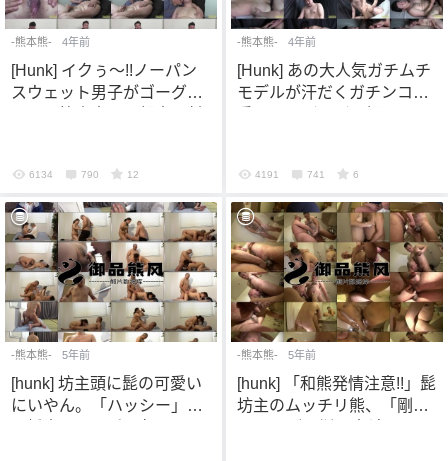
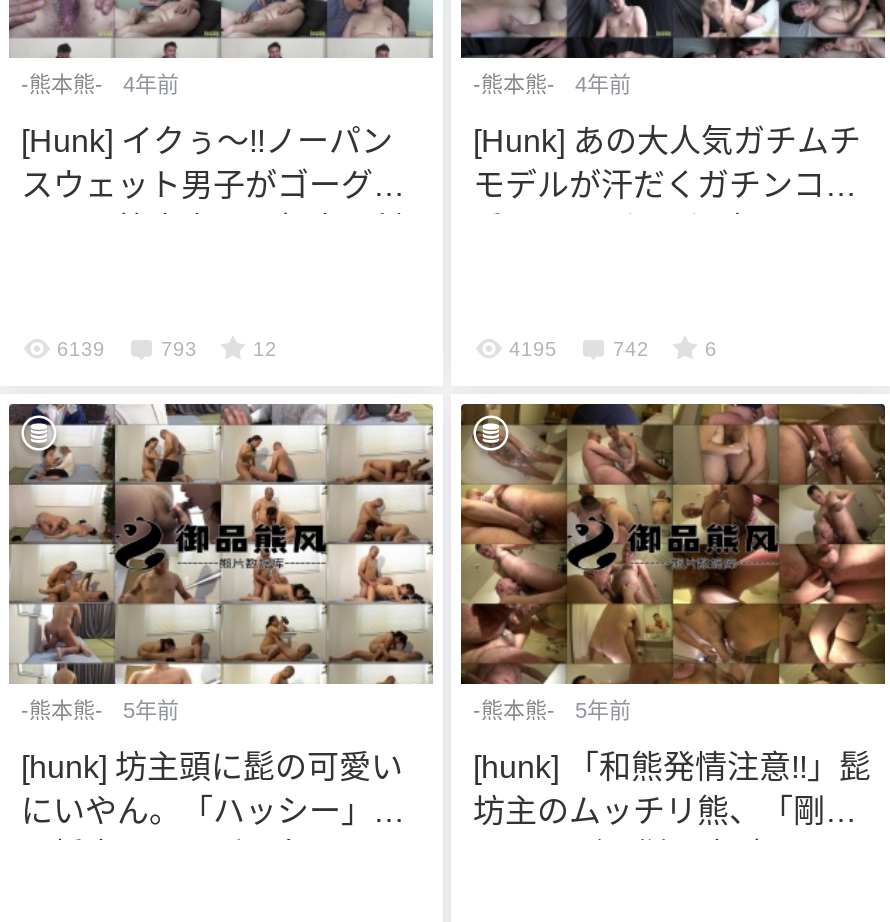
- 6134
+ 6139

- 790
+ 793

- 4191
+ 4195

- 741
+ 742
